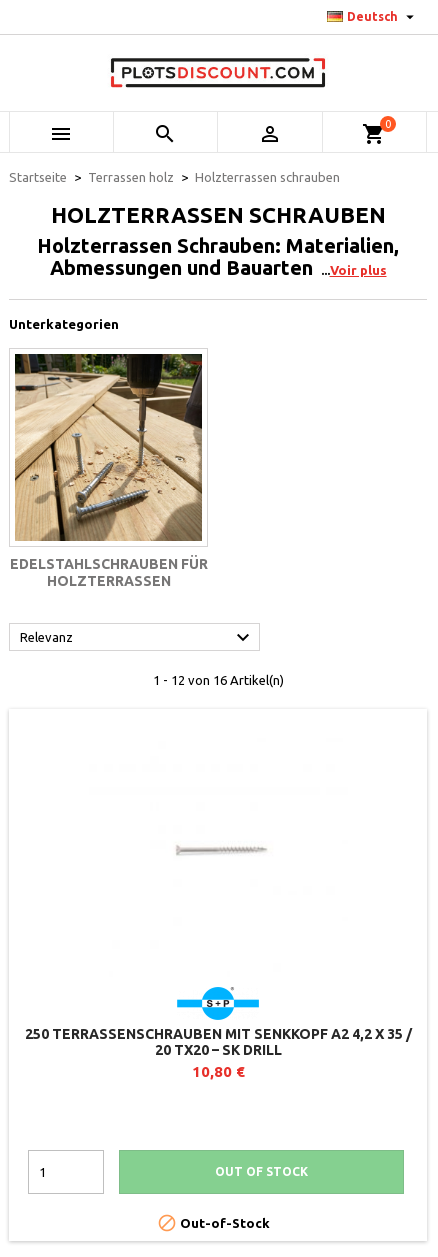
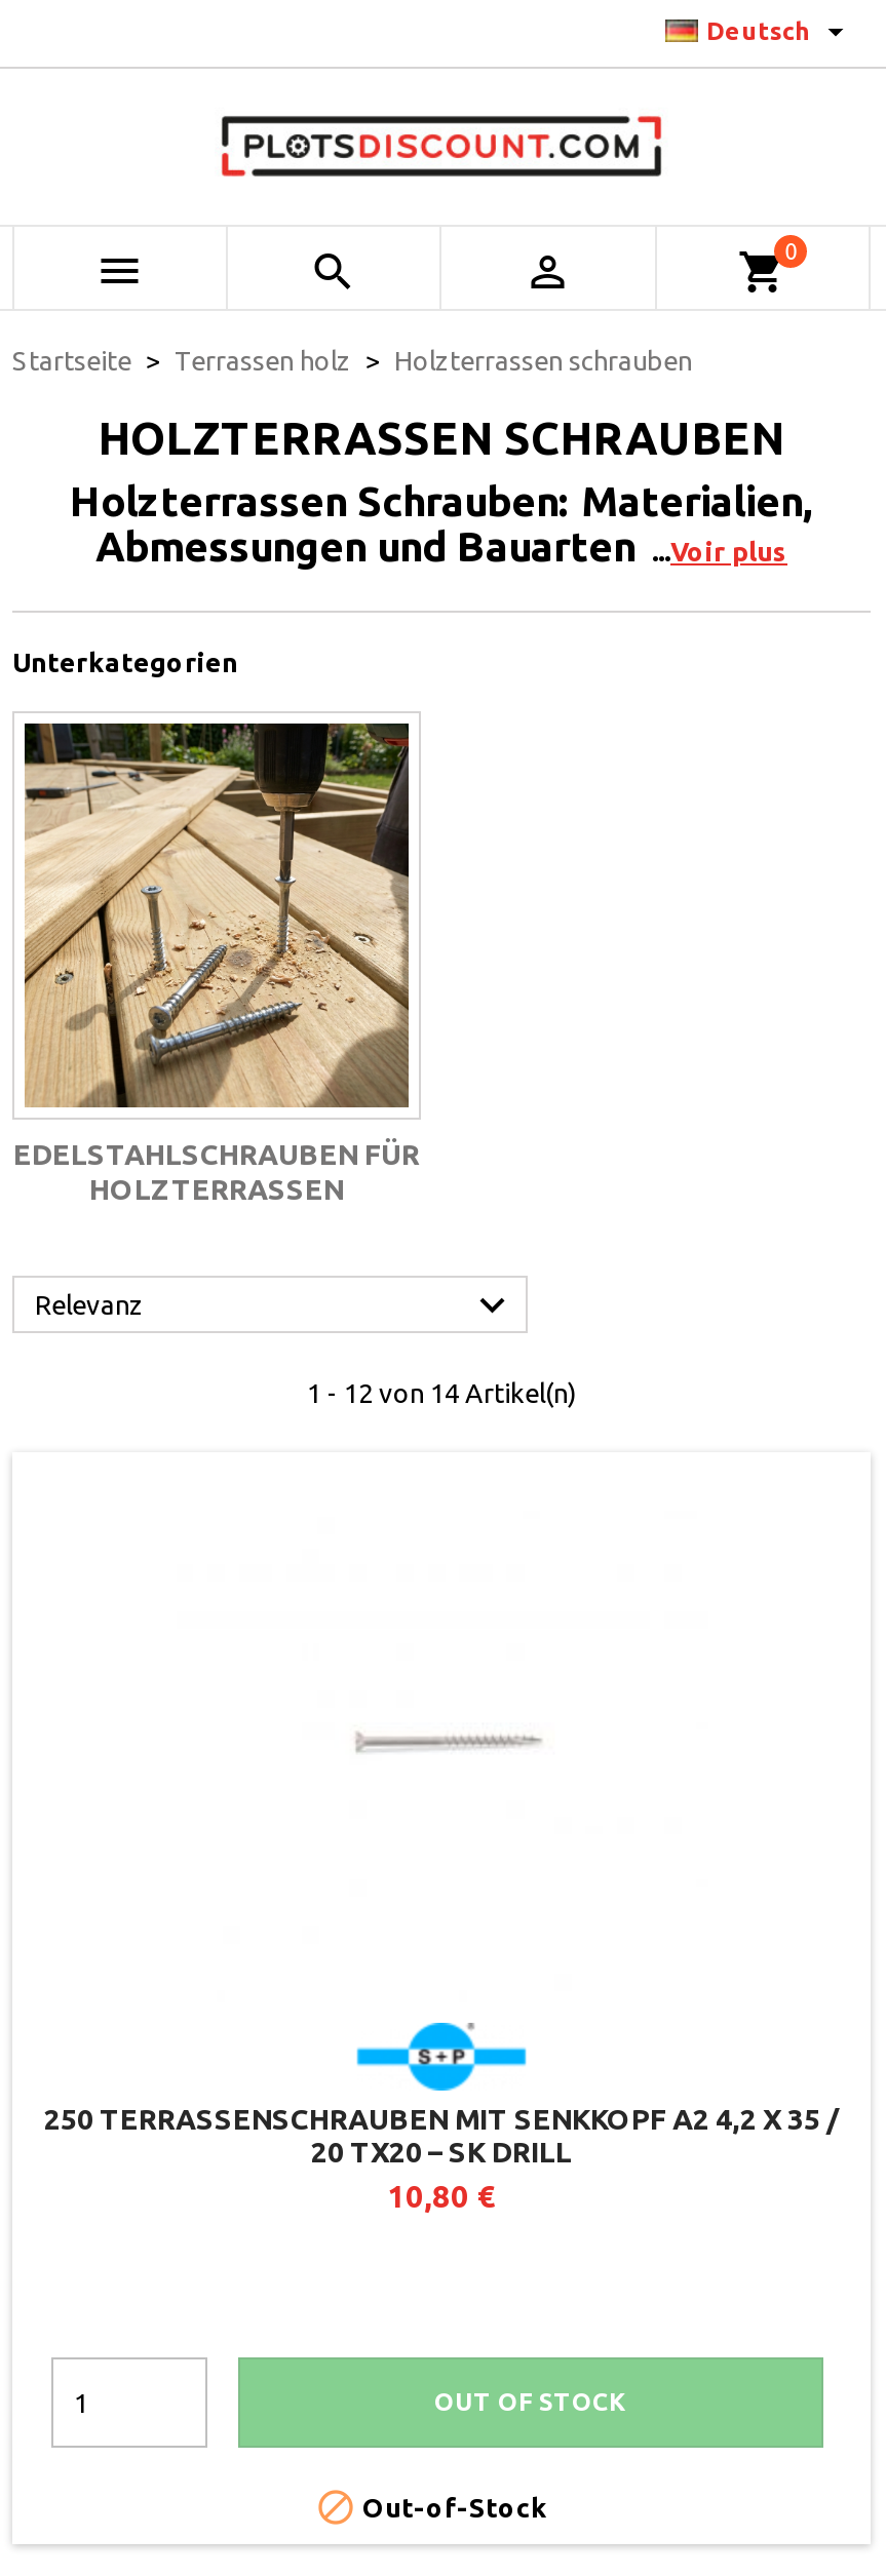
- 1 - 12 von 16 Artikel(n)
+ 1 - 12 von 14 Artikel(n)
